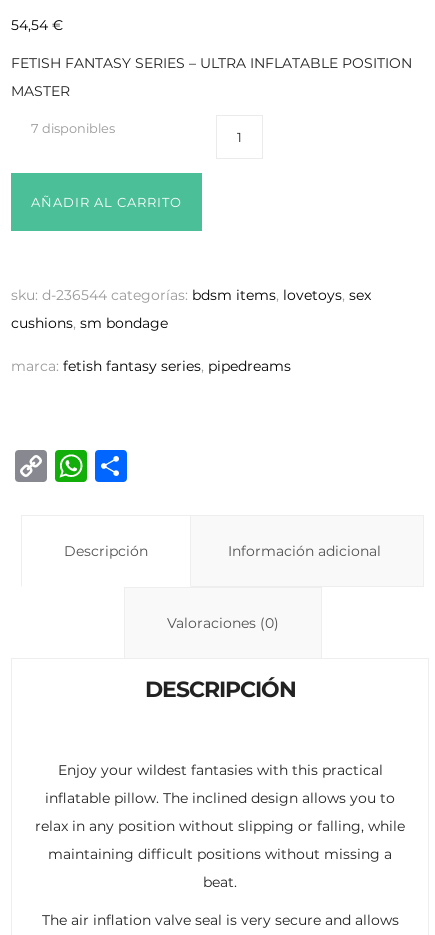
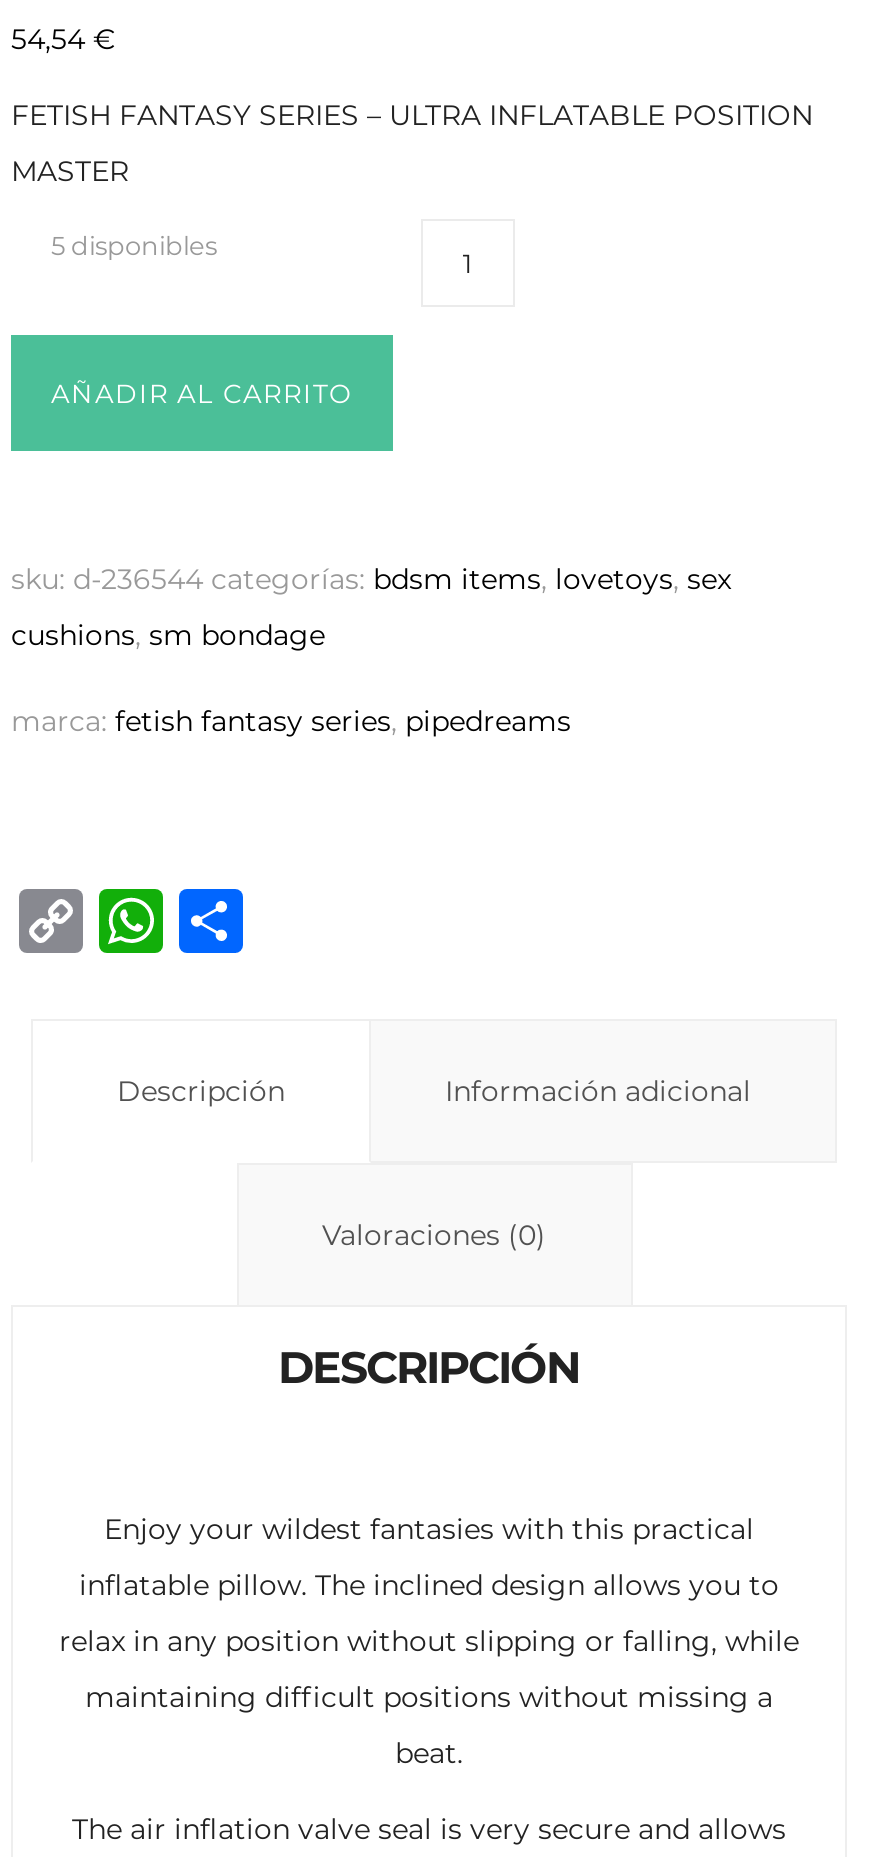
- 7 disponibles
+ 5 disponibles
